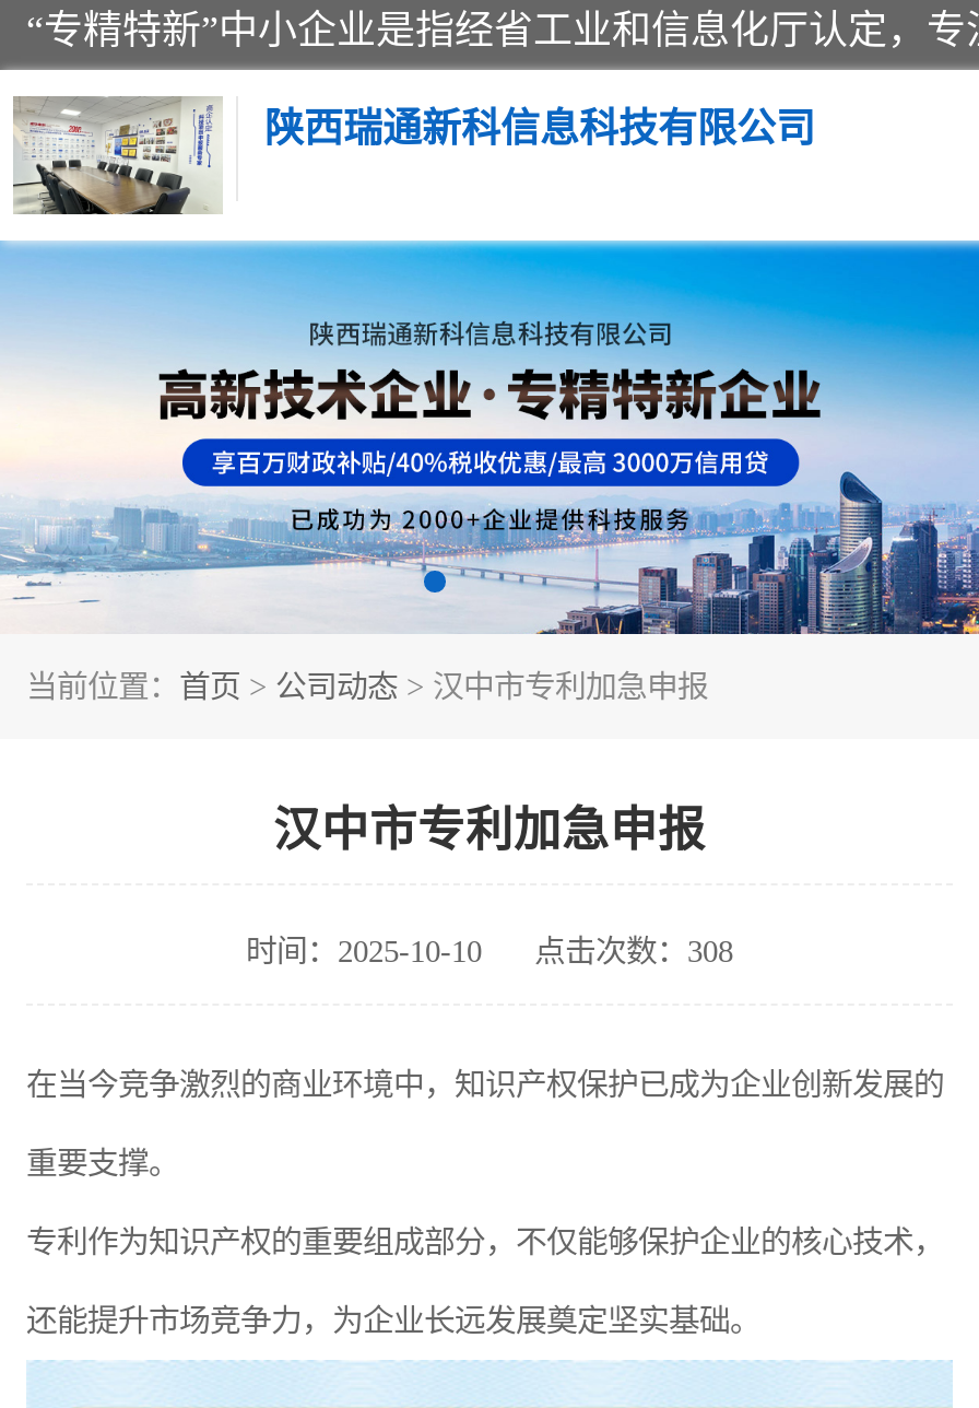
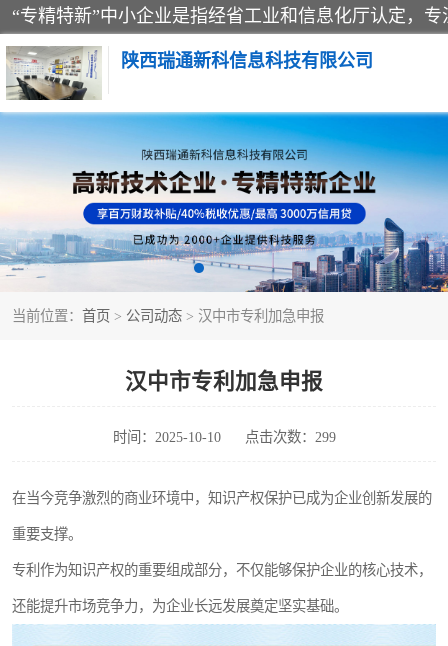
- 时间：2025-10-10 点击次数：308
+ 时间：2025-10-10 点击次数：299
